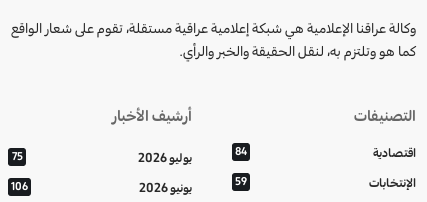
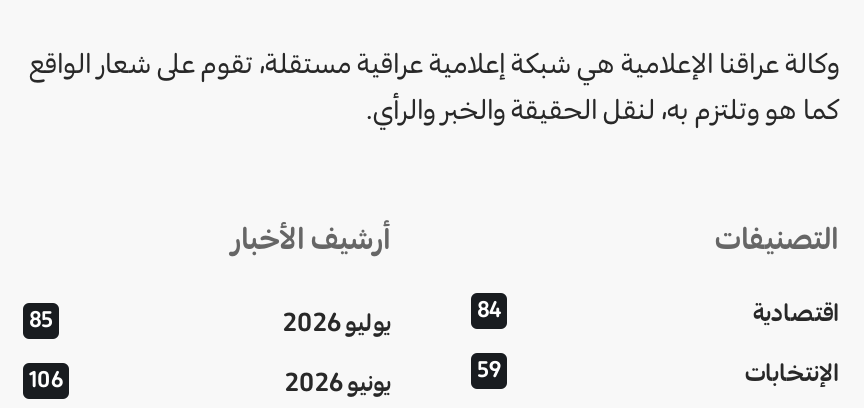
- 75
+ 85
